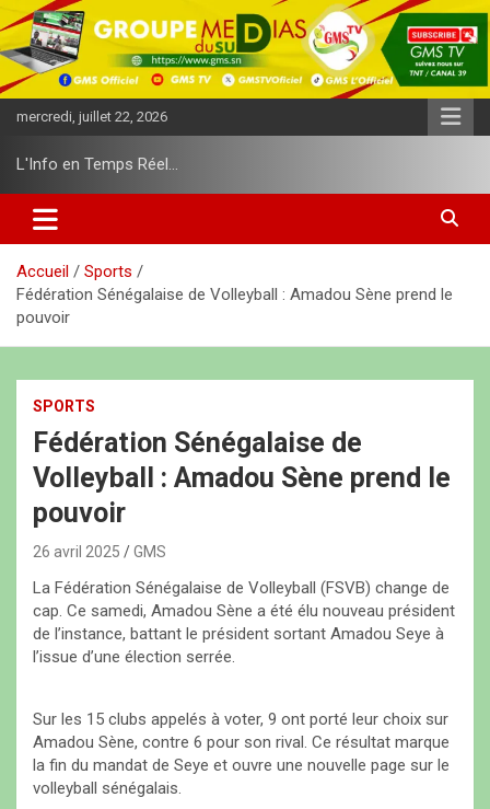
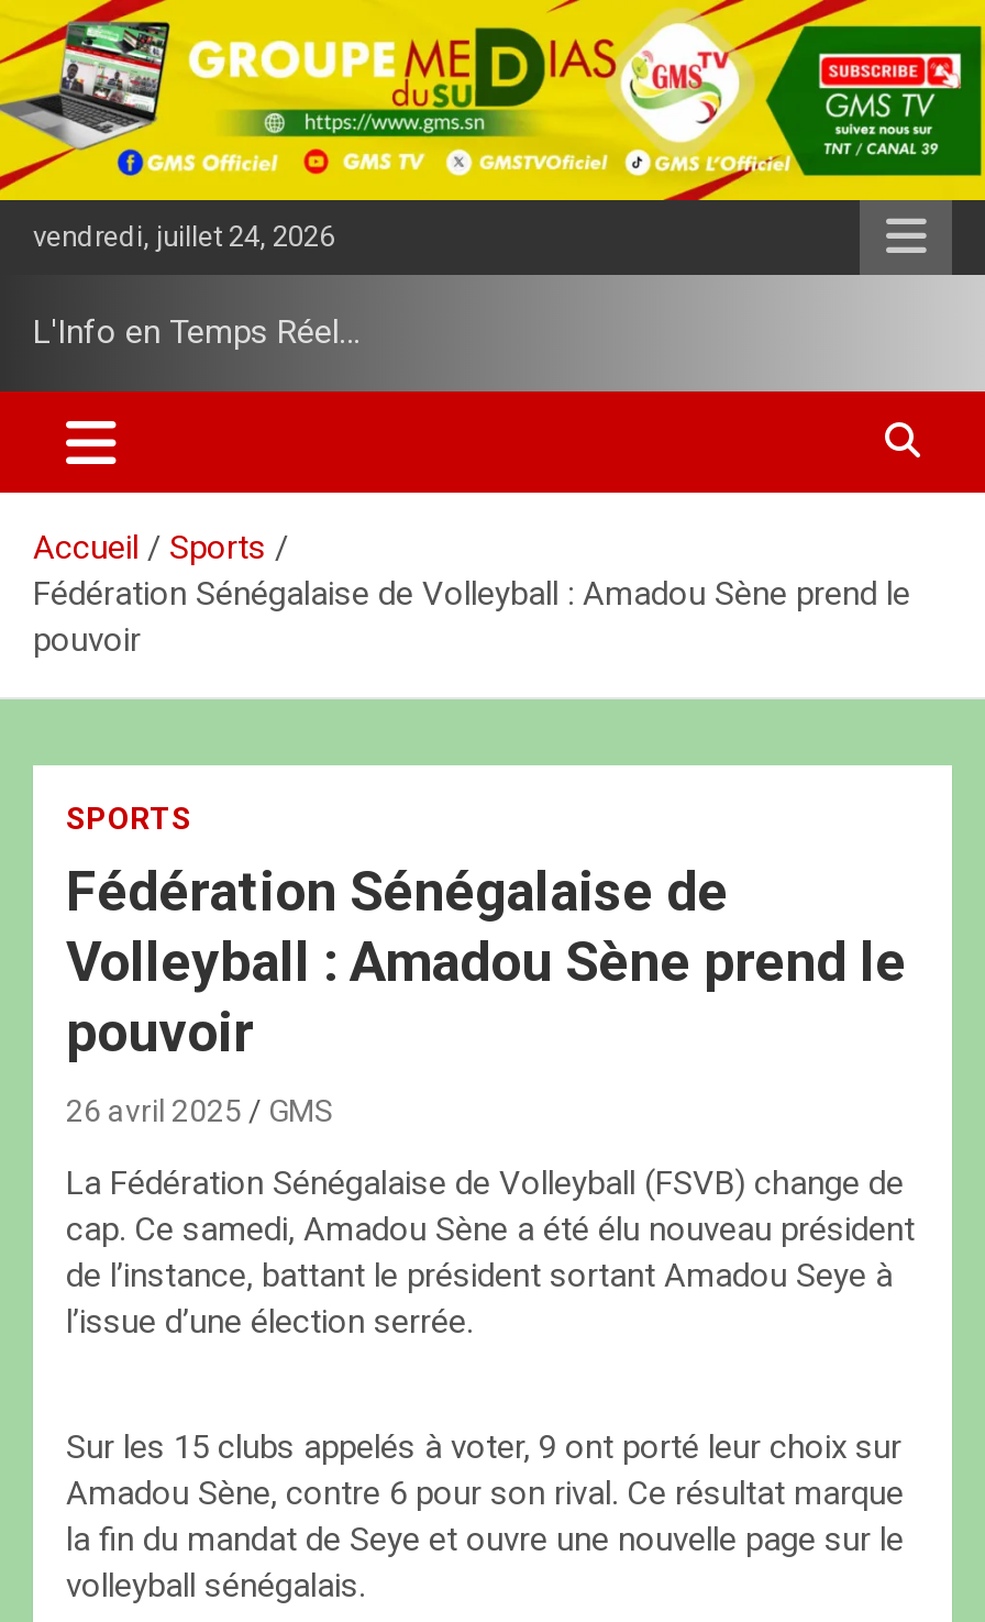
- mercredi, juillet 22, 2026
+ vendredi, juillet 24, 2026
